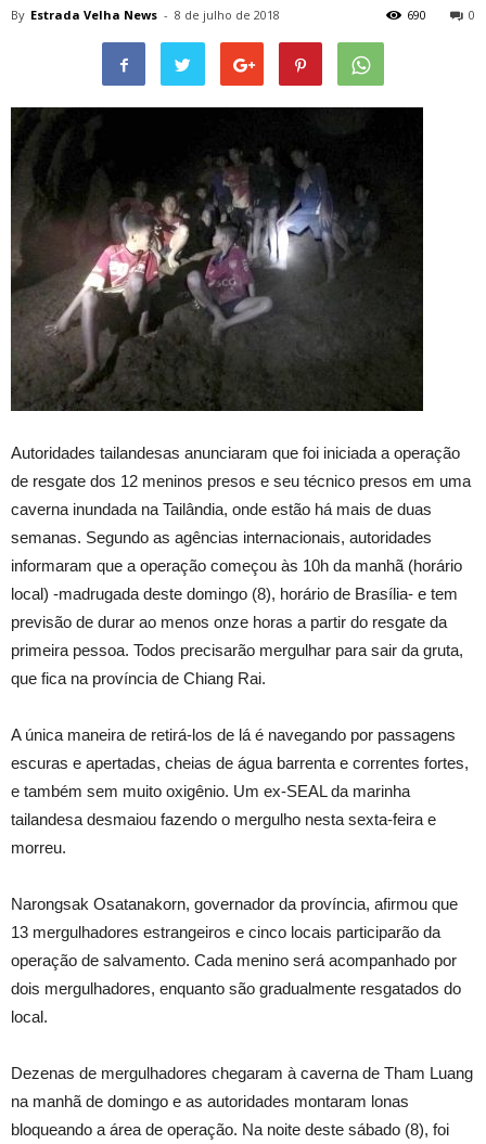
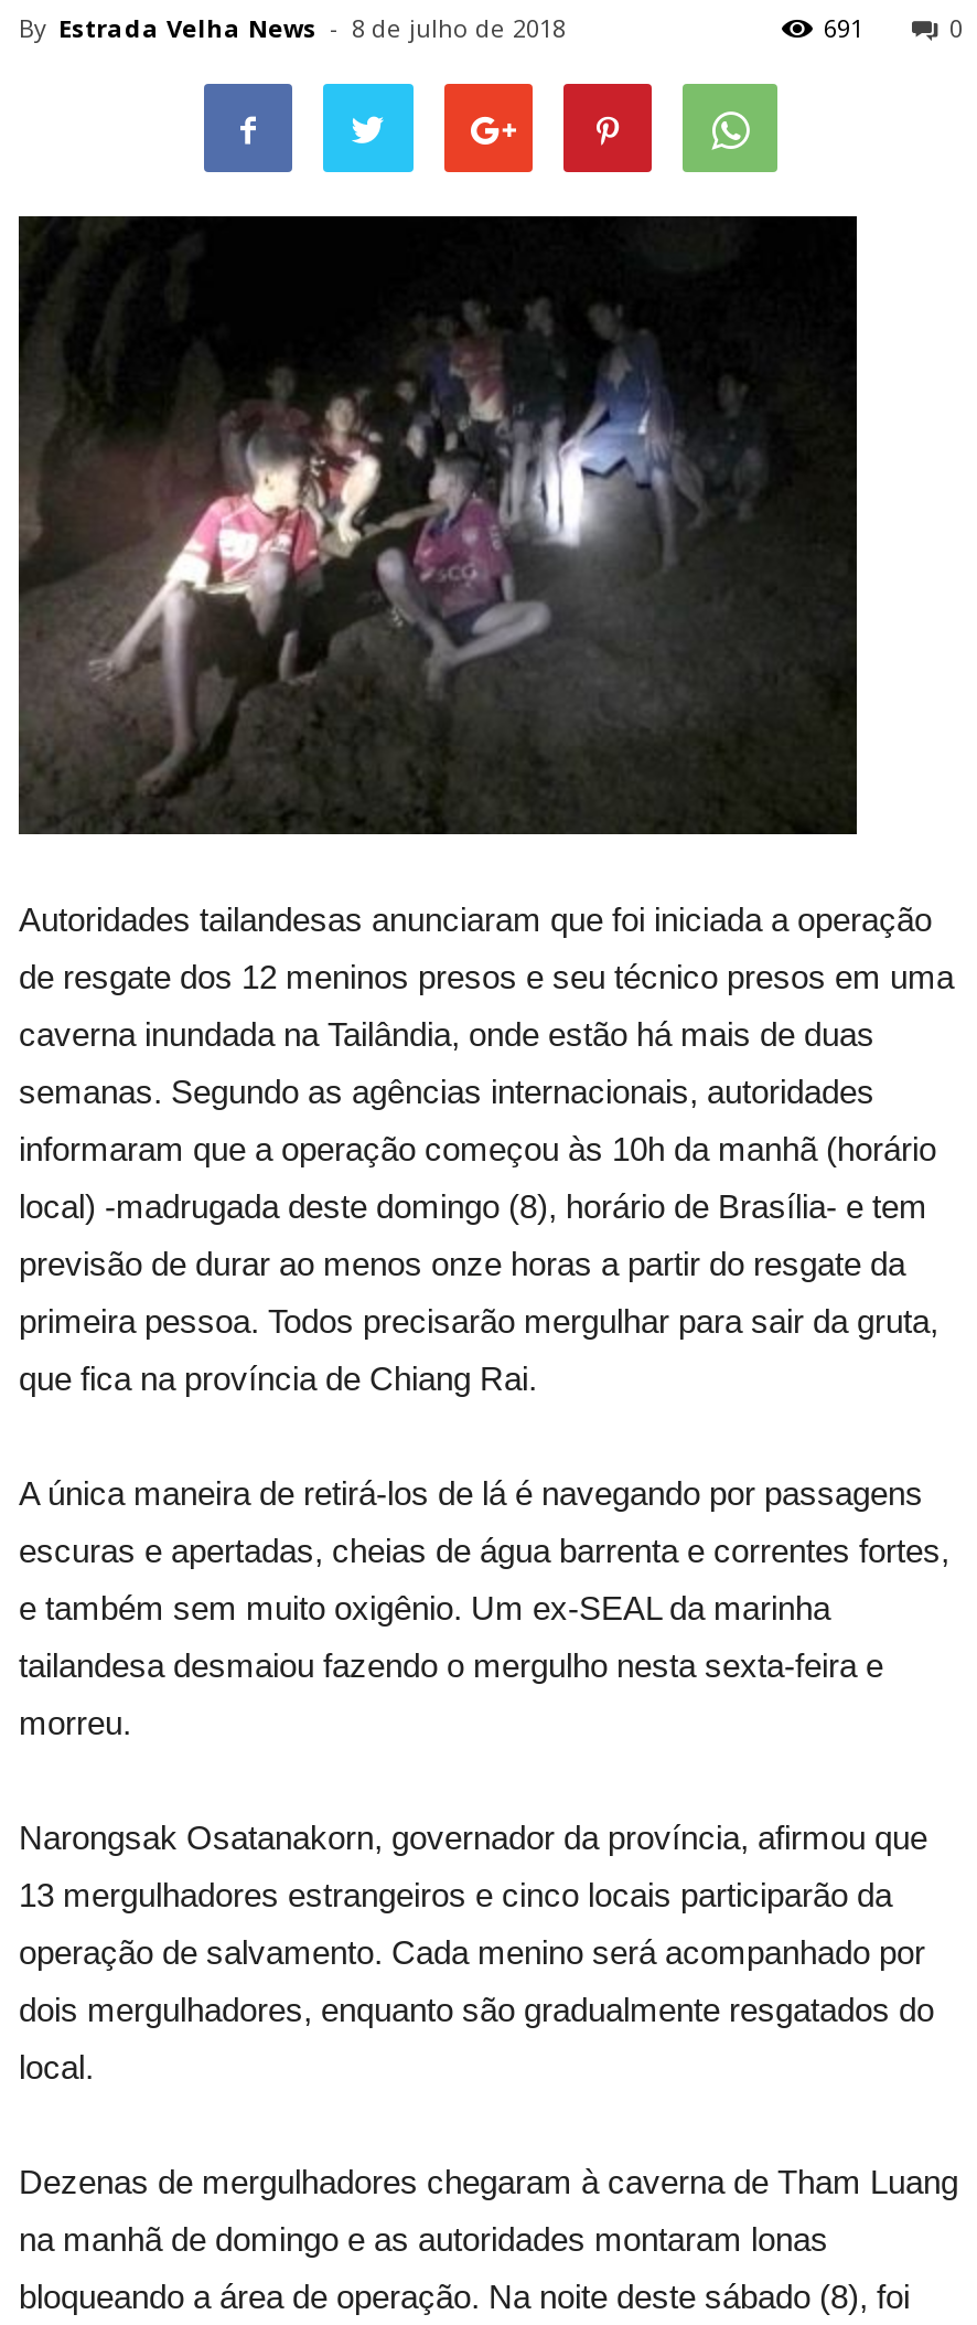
- 690
+ 691
